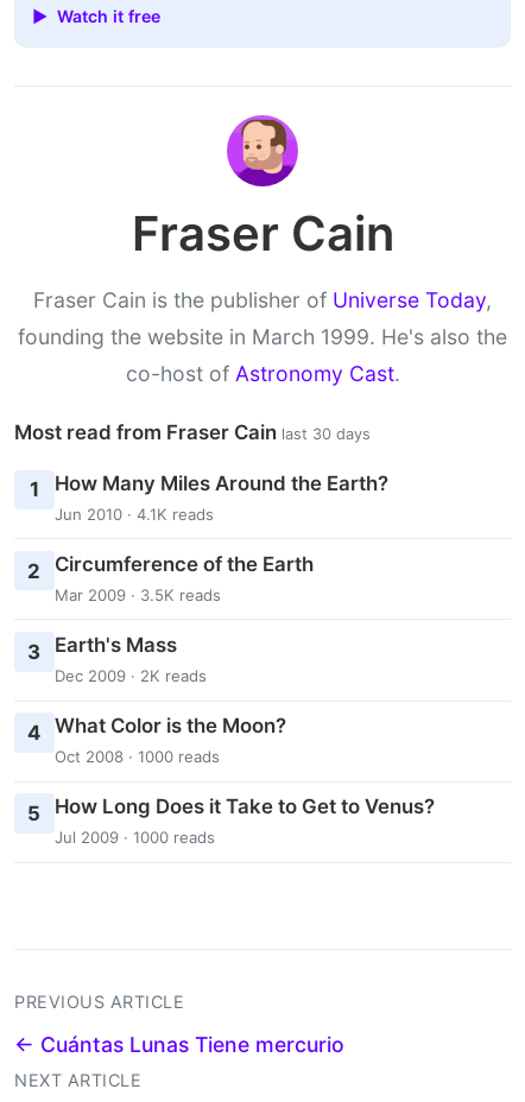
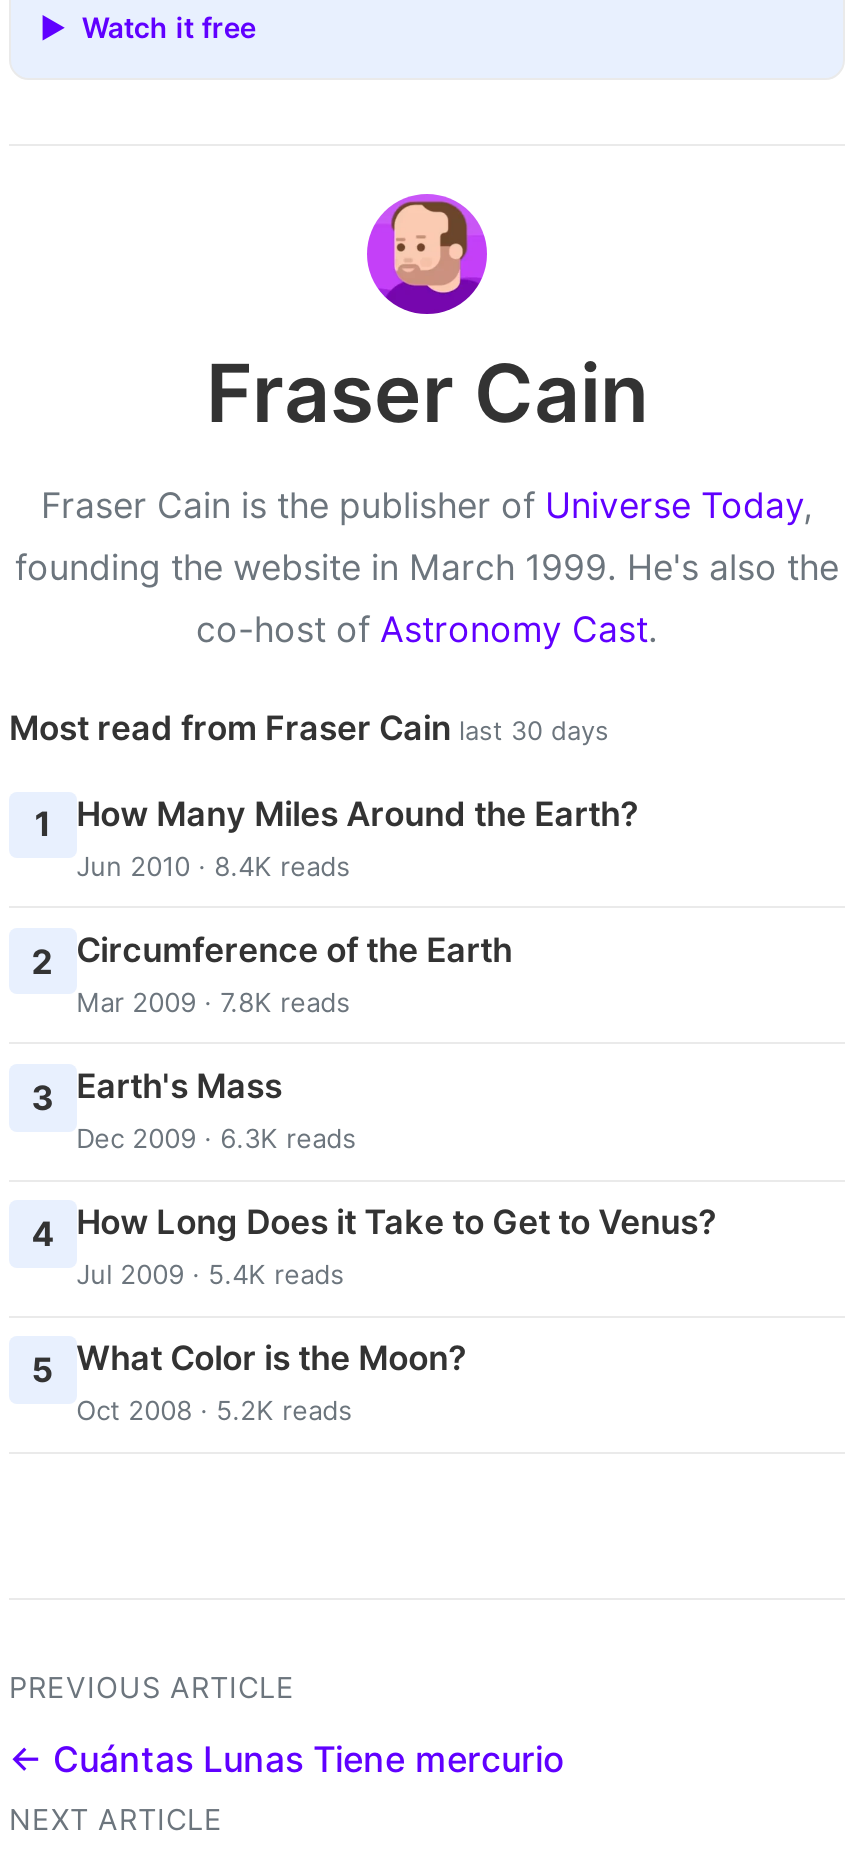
- Jun 2010 · 4.1K reads
+ Jun 2010 · 8.4K reads

- Mar 2009 · 3.5K reads
+ Mar 2009 · 7.8K reads

- Dec 2009 · 2K reads
+ Dec 2009 · 6.3K reads

- 4 What Color is the Moon?
- Oct 2008 · 1000 reads
+ 4 How Long Does it Take to Get to Venus?
+ Jul 2009 · 5.4K reads

- 5 How Long Does it Take to Get to Venus?
- Jul 2009 · 1000 reads
+ 5 What Color is the Moon?
+ Oct 2008 · 5.2K reads
